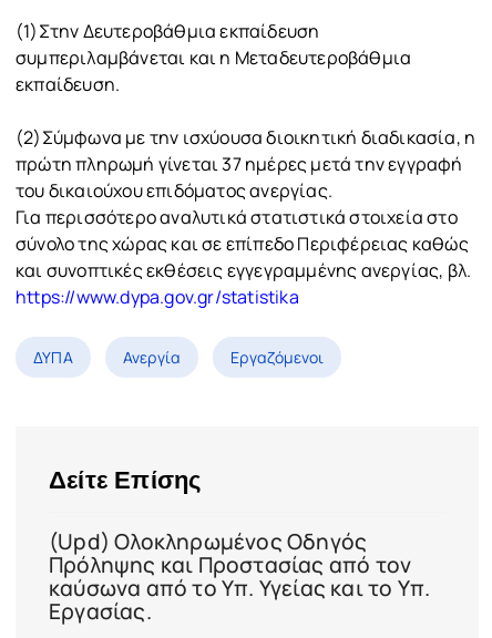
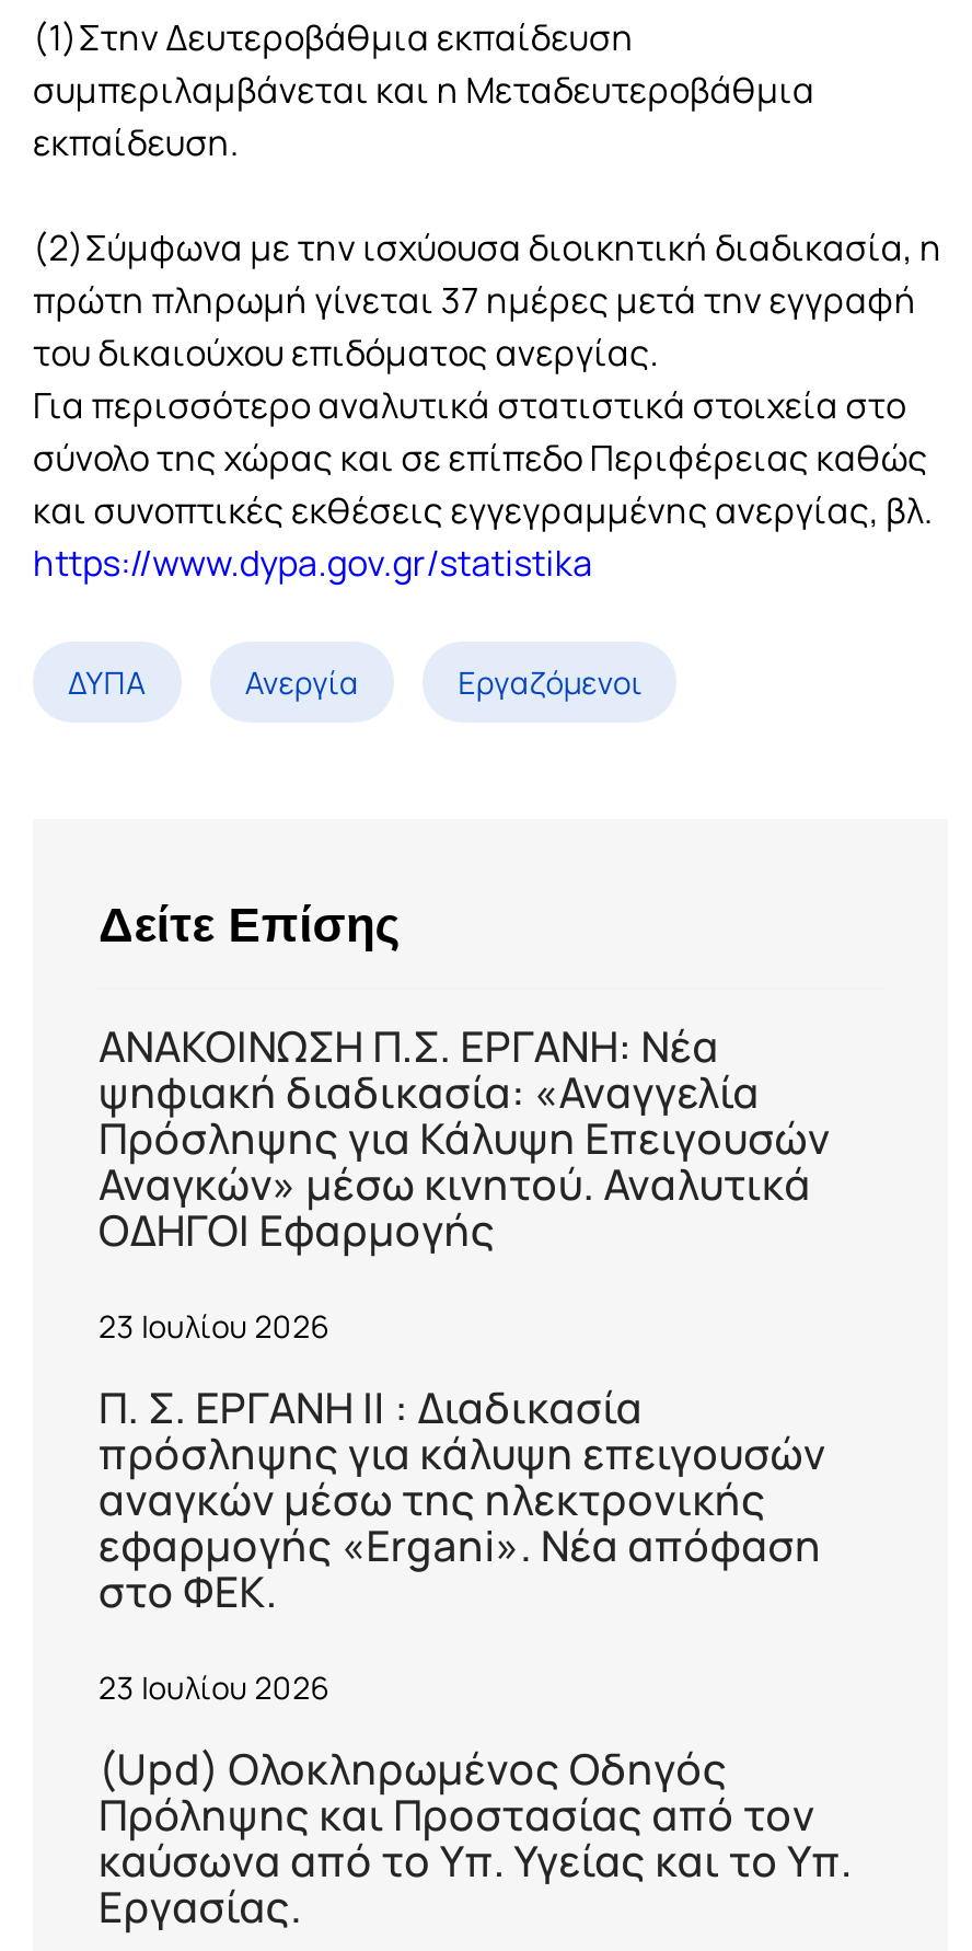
+ ΑΝΑΚΟΙΝΩΣΗ Π.Σ. ΕΡΓΑΝΗ: Νέα
+ ψηφιακή διαδικασία: «Αναγγελία
+ Πρόσληψης για Κάλυψη Επειγουσών
+ Αναγκών» μέσω κινητού. Αναλυτικά
+ ΟΔΗΓΟΙ Εφαρμογής
+ 23 Ιουλίου 2026
+ Π. Σ. ΕΡΓΑΝΗ ΙΙ : Διαδικασία
+ πρόσληψης για κάλυψη επειγουσών
+ αναγκών μέσω της ηλεκτρονικής
+ εφαρμογής «Ergani». Νέα απόφαση
+ στο ΦΕΚ.
+ 23 Ιουλίου 2026
